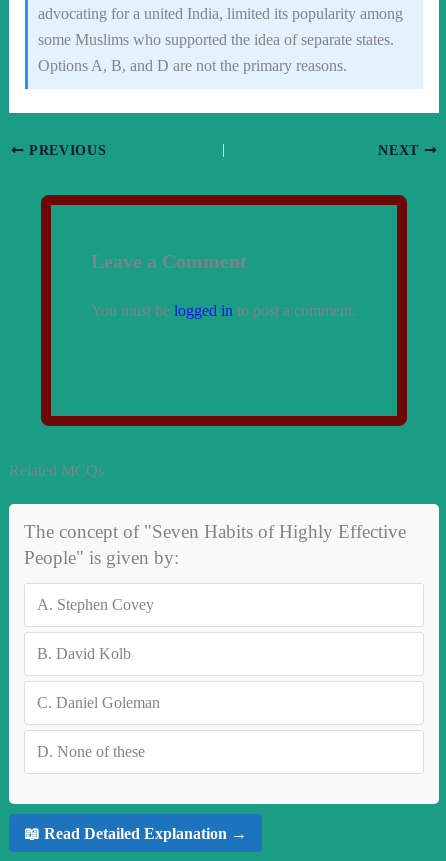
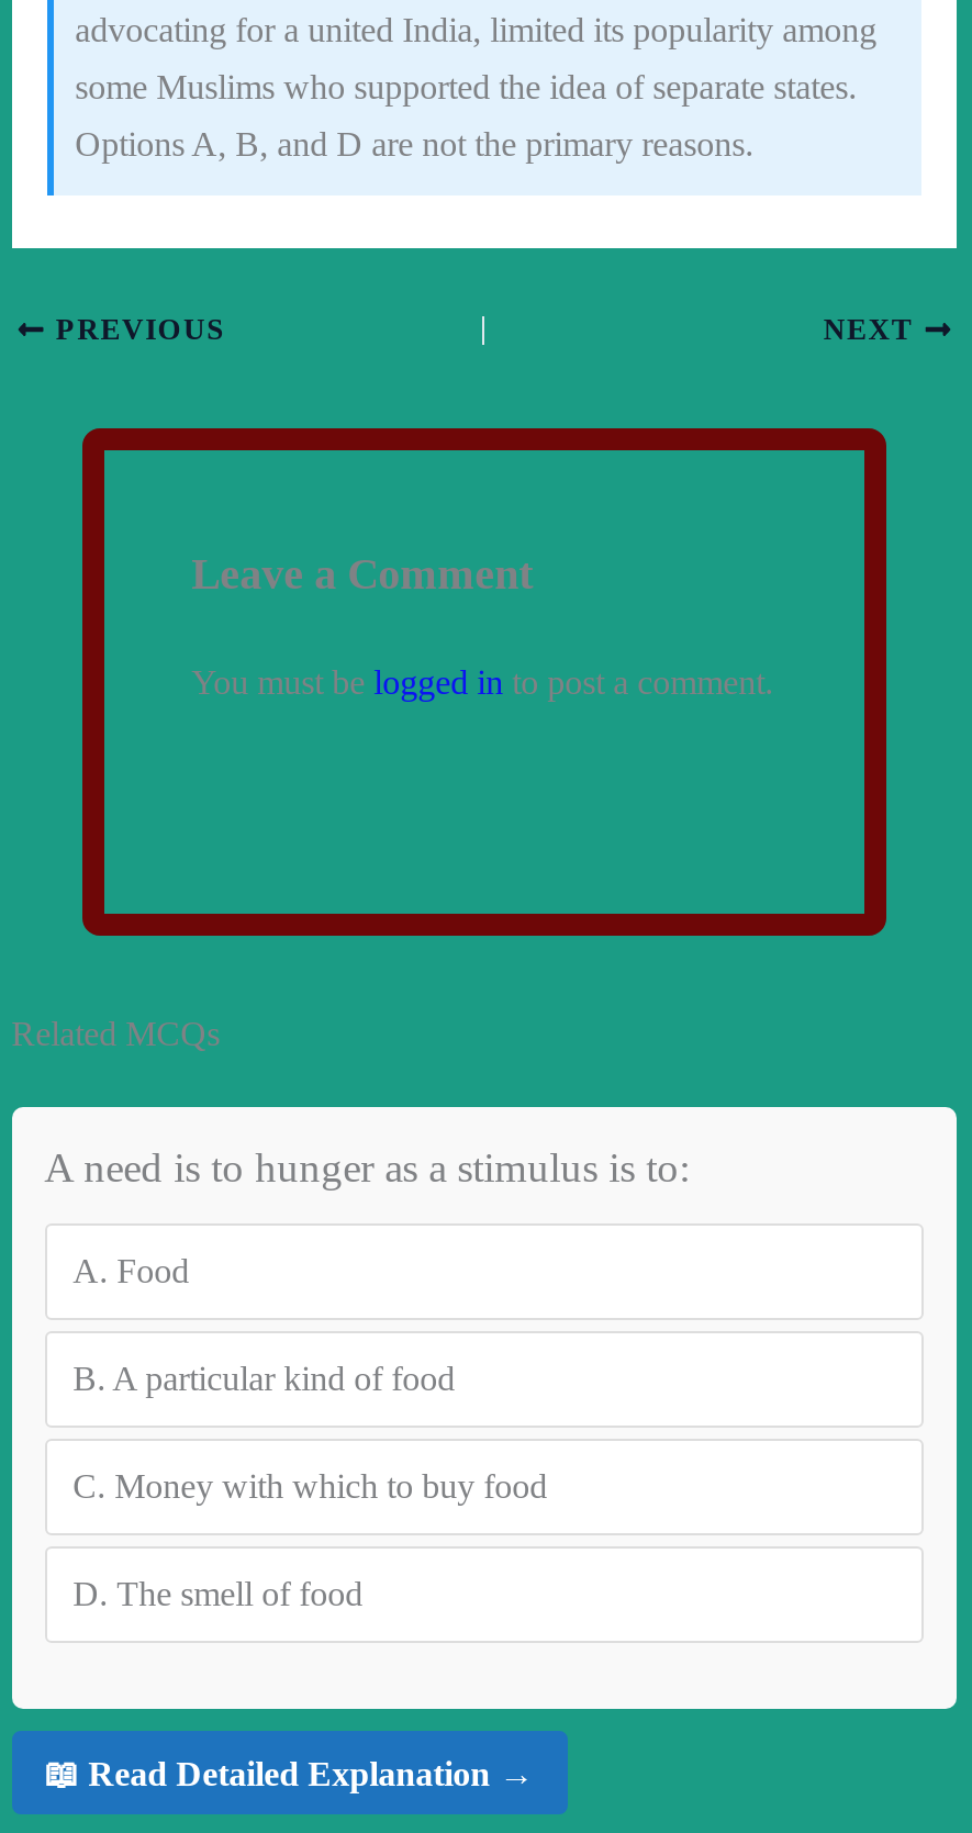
- The concept of "Seven Habits of Highly Effective
- People" is given by:
+ A need is to hunger as a stimulus is to:

- A. Stephen Covey
+ A. Food

- B. David Kolb
+ B. A particular kind of food

- C. Daniel Goleman
+ C. Money with which to buy food

- D. None of these
+ D. The smell of food
